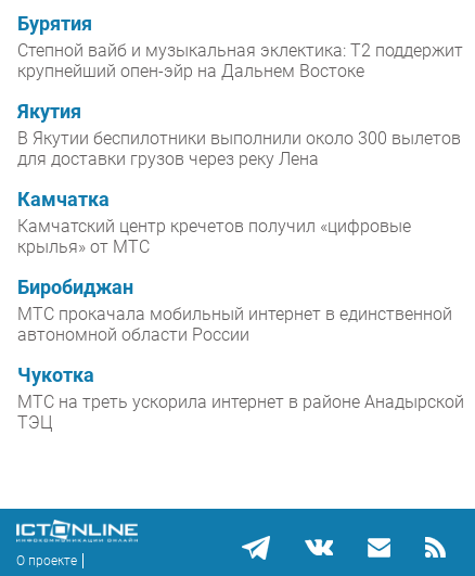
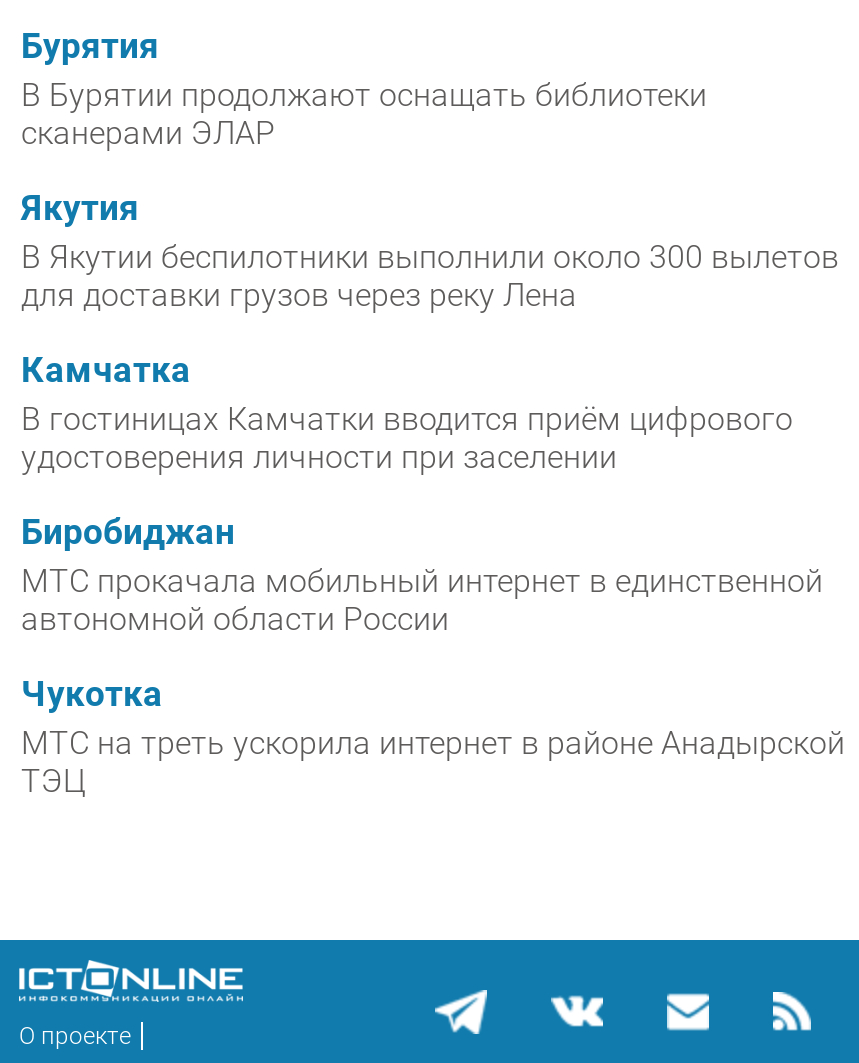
- Степной вайб и музыкальная эклектика: Т2 поддержит
- крупнейший опен-эйр на Дальнем Востоке
+ В Бурятии продолжают оснащать библиотеки
+ сканерами ЭЛАР

- Камчатский центр кречетов получил «цифровые
- крылья» от МТС
+ В гостиницах Камчатки вводится приём цифрового
+ удостоверения личности при заселении
